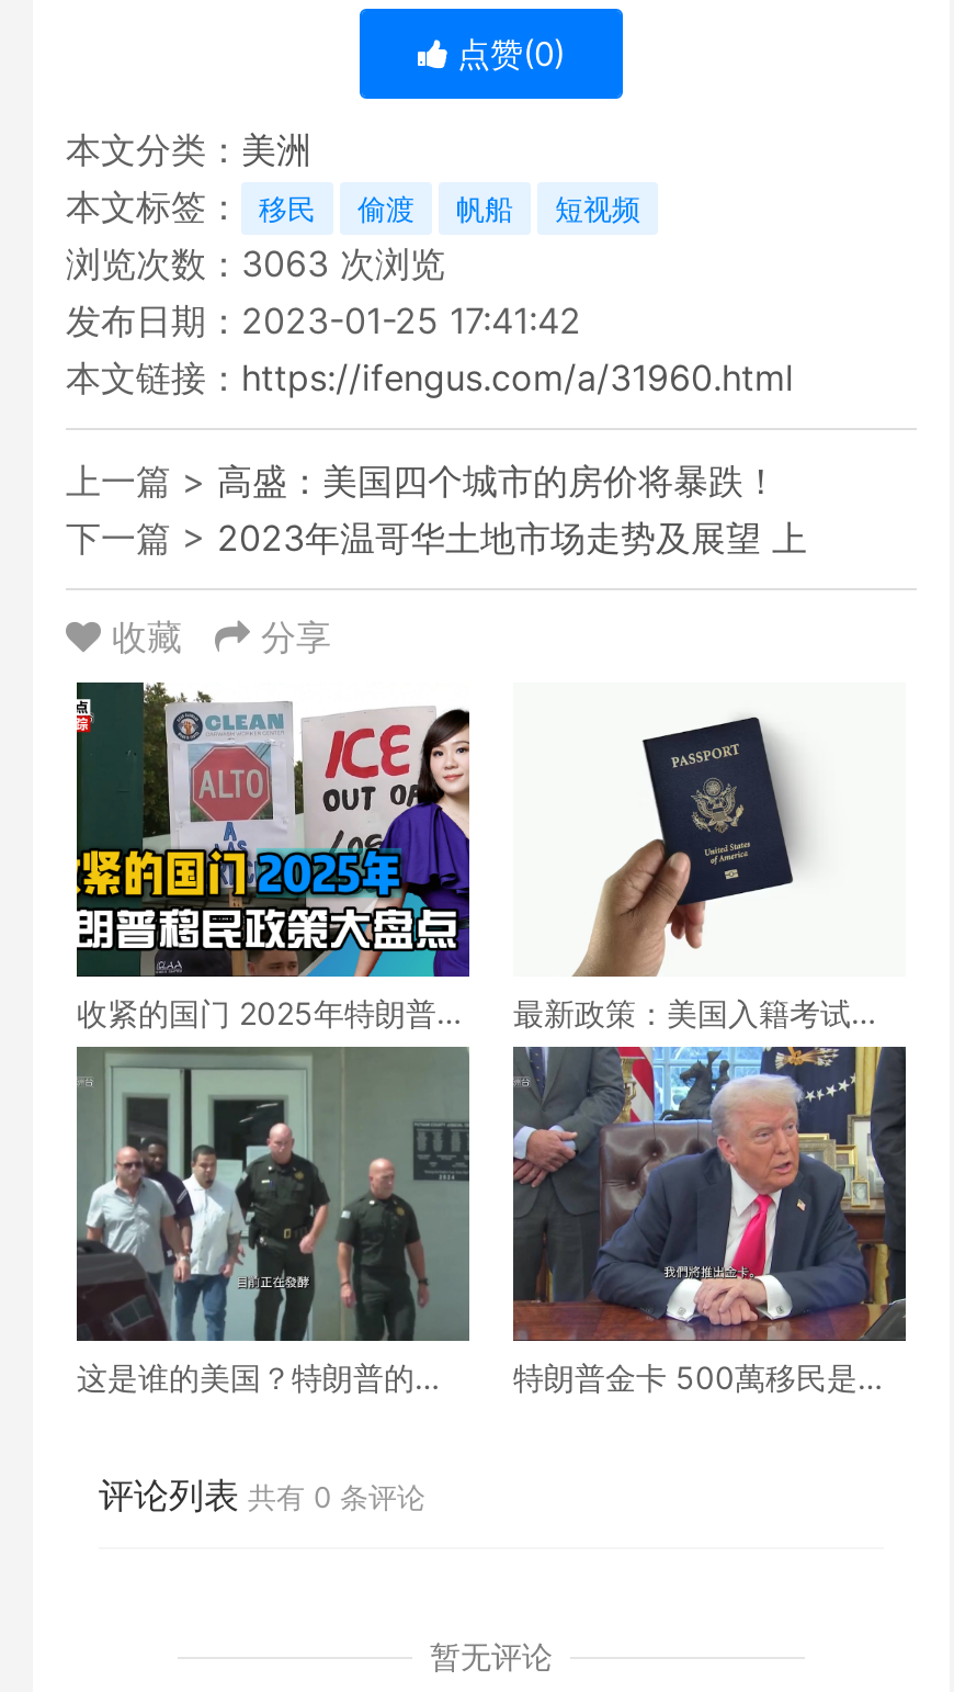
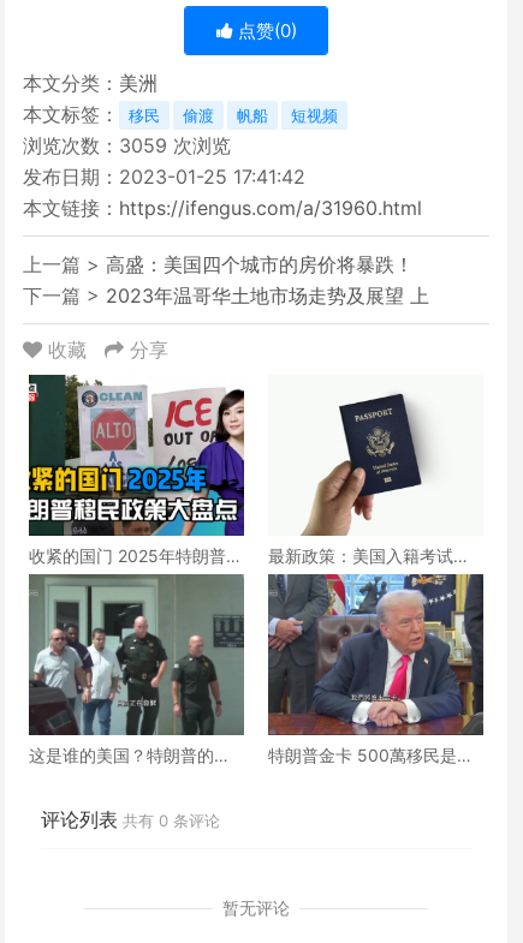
- 浏览次数：3063次浏览
+ 浏览次数：3059次浏览
